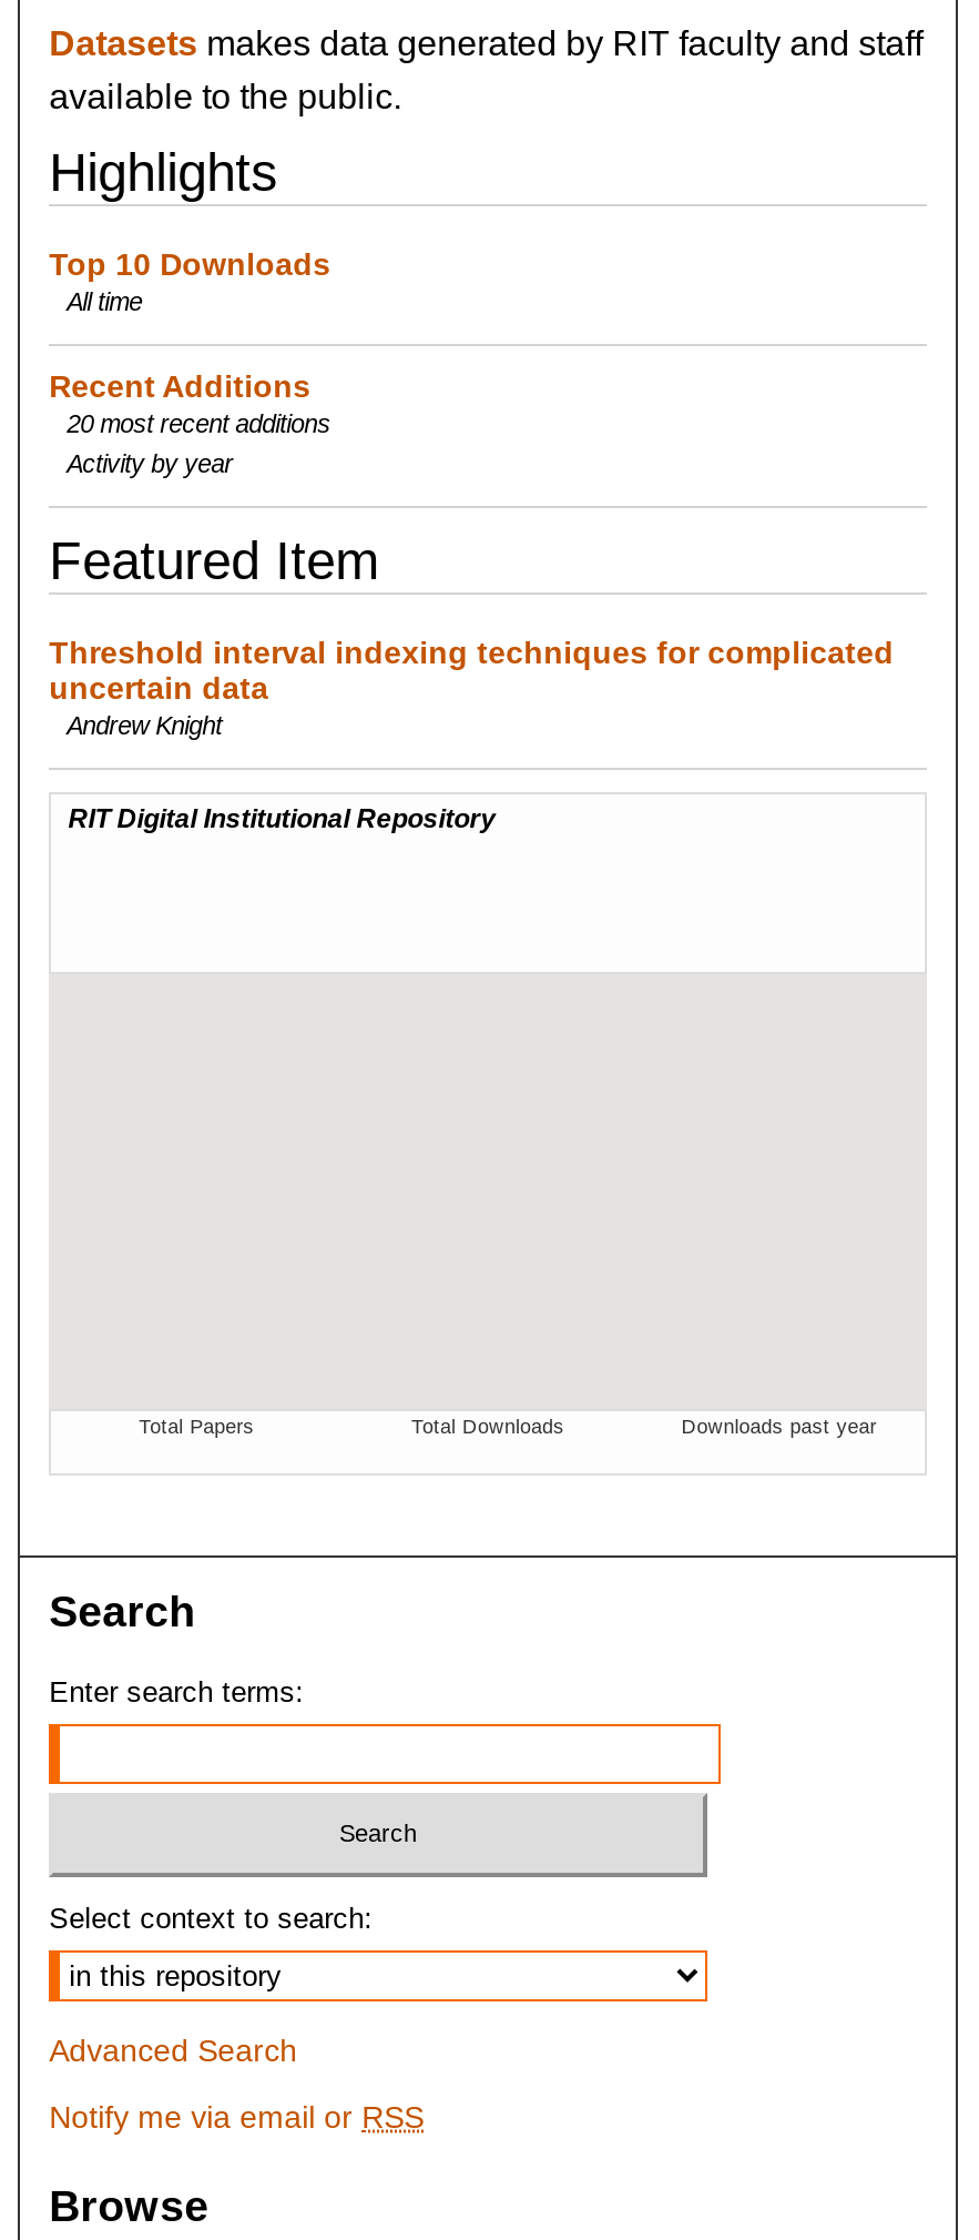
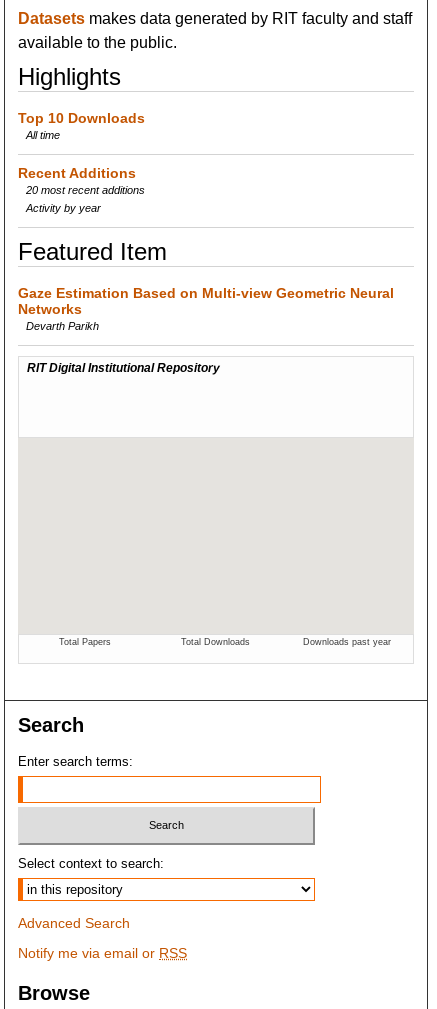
- Threshold interval indexing techniques for complicated
- uncertain data
- Andrew Knight
+ Gaze Estimation Based on Multi-view Geometric Neural
+ Networks
+ Devarth Parikh
